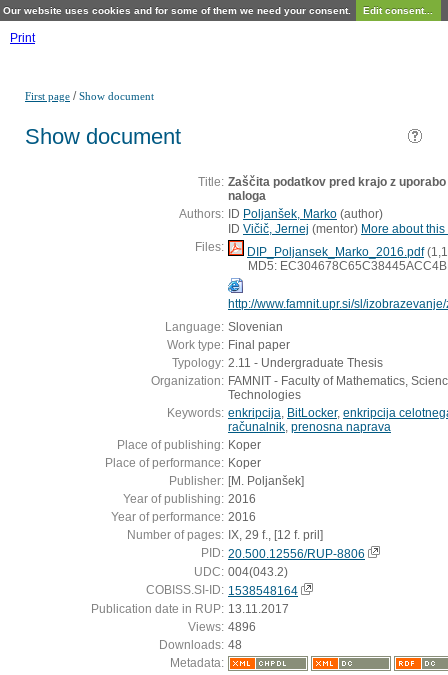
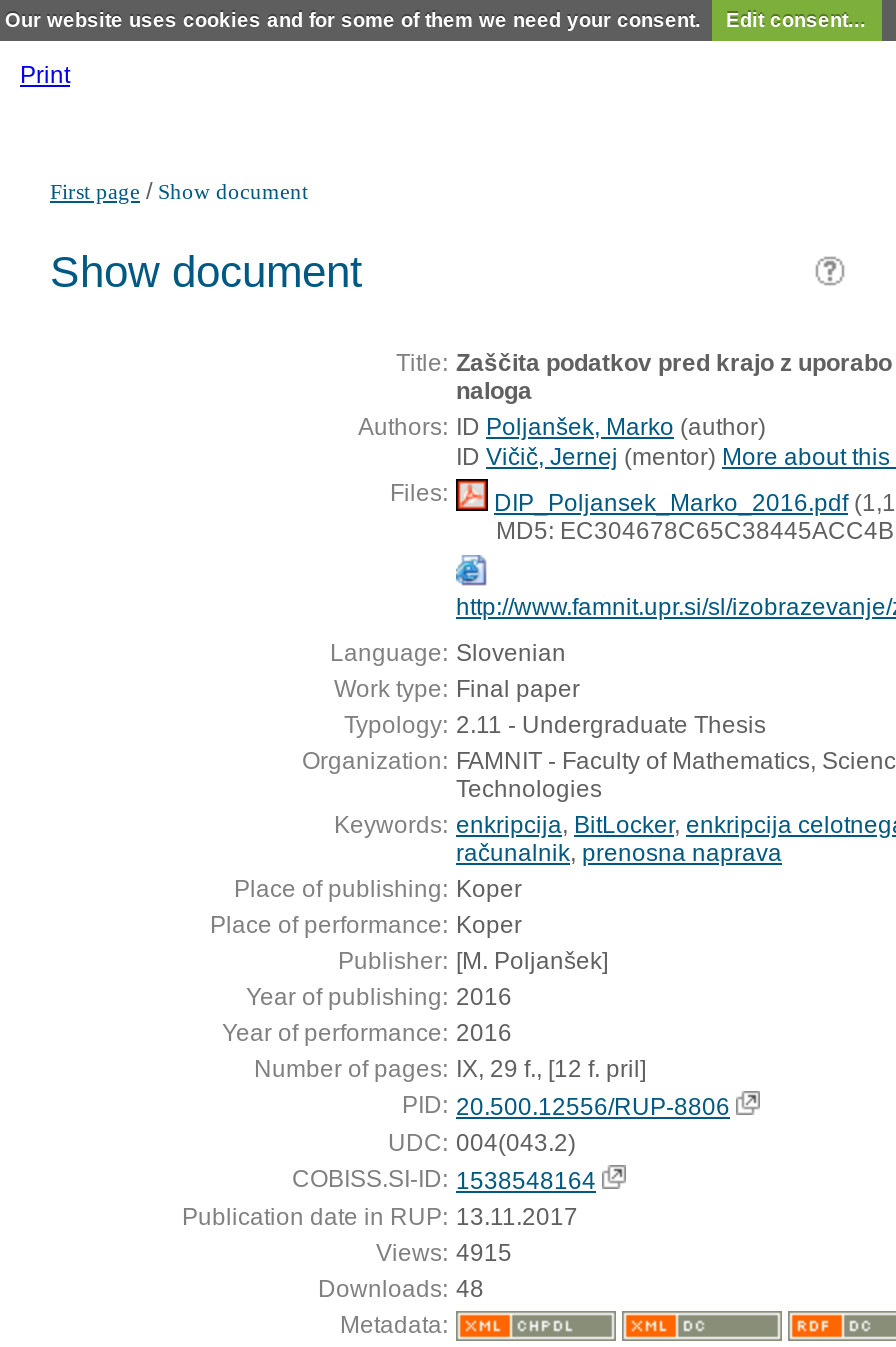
- Views: 4896
+ Views: 4915
